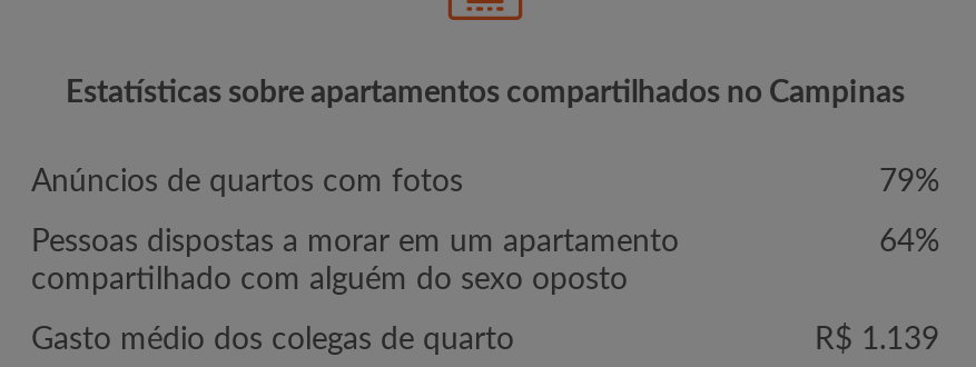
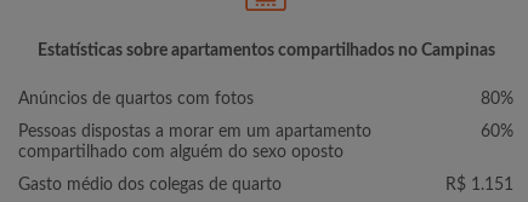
- 79%
+ 80%

- 64%
+ 60%

- R$ 1.139
+ R$ 1.151
